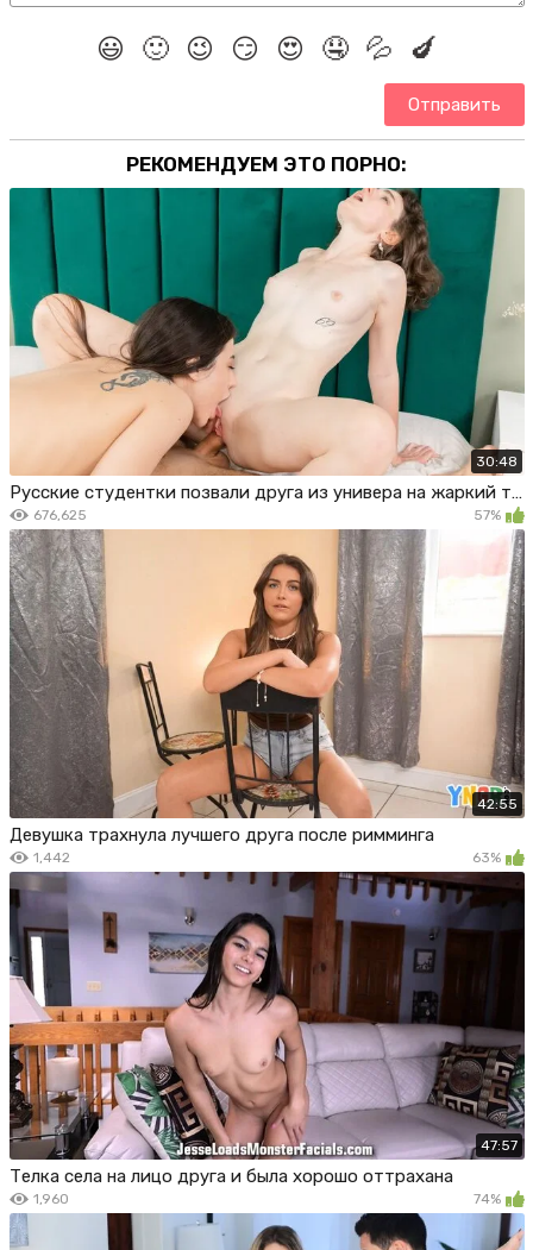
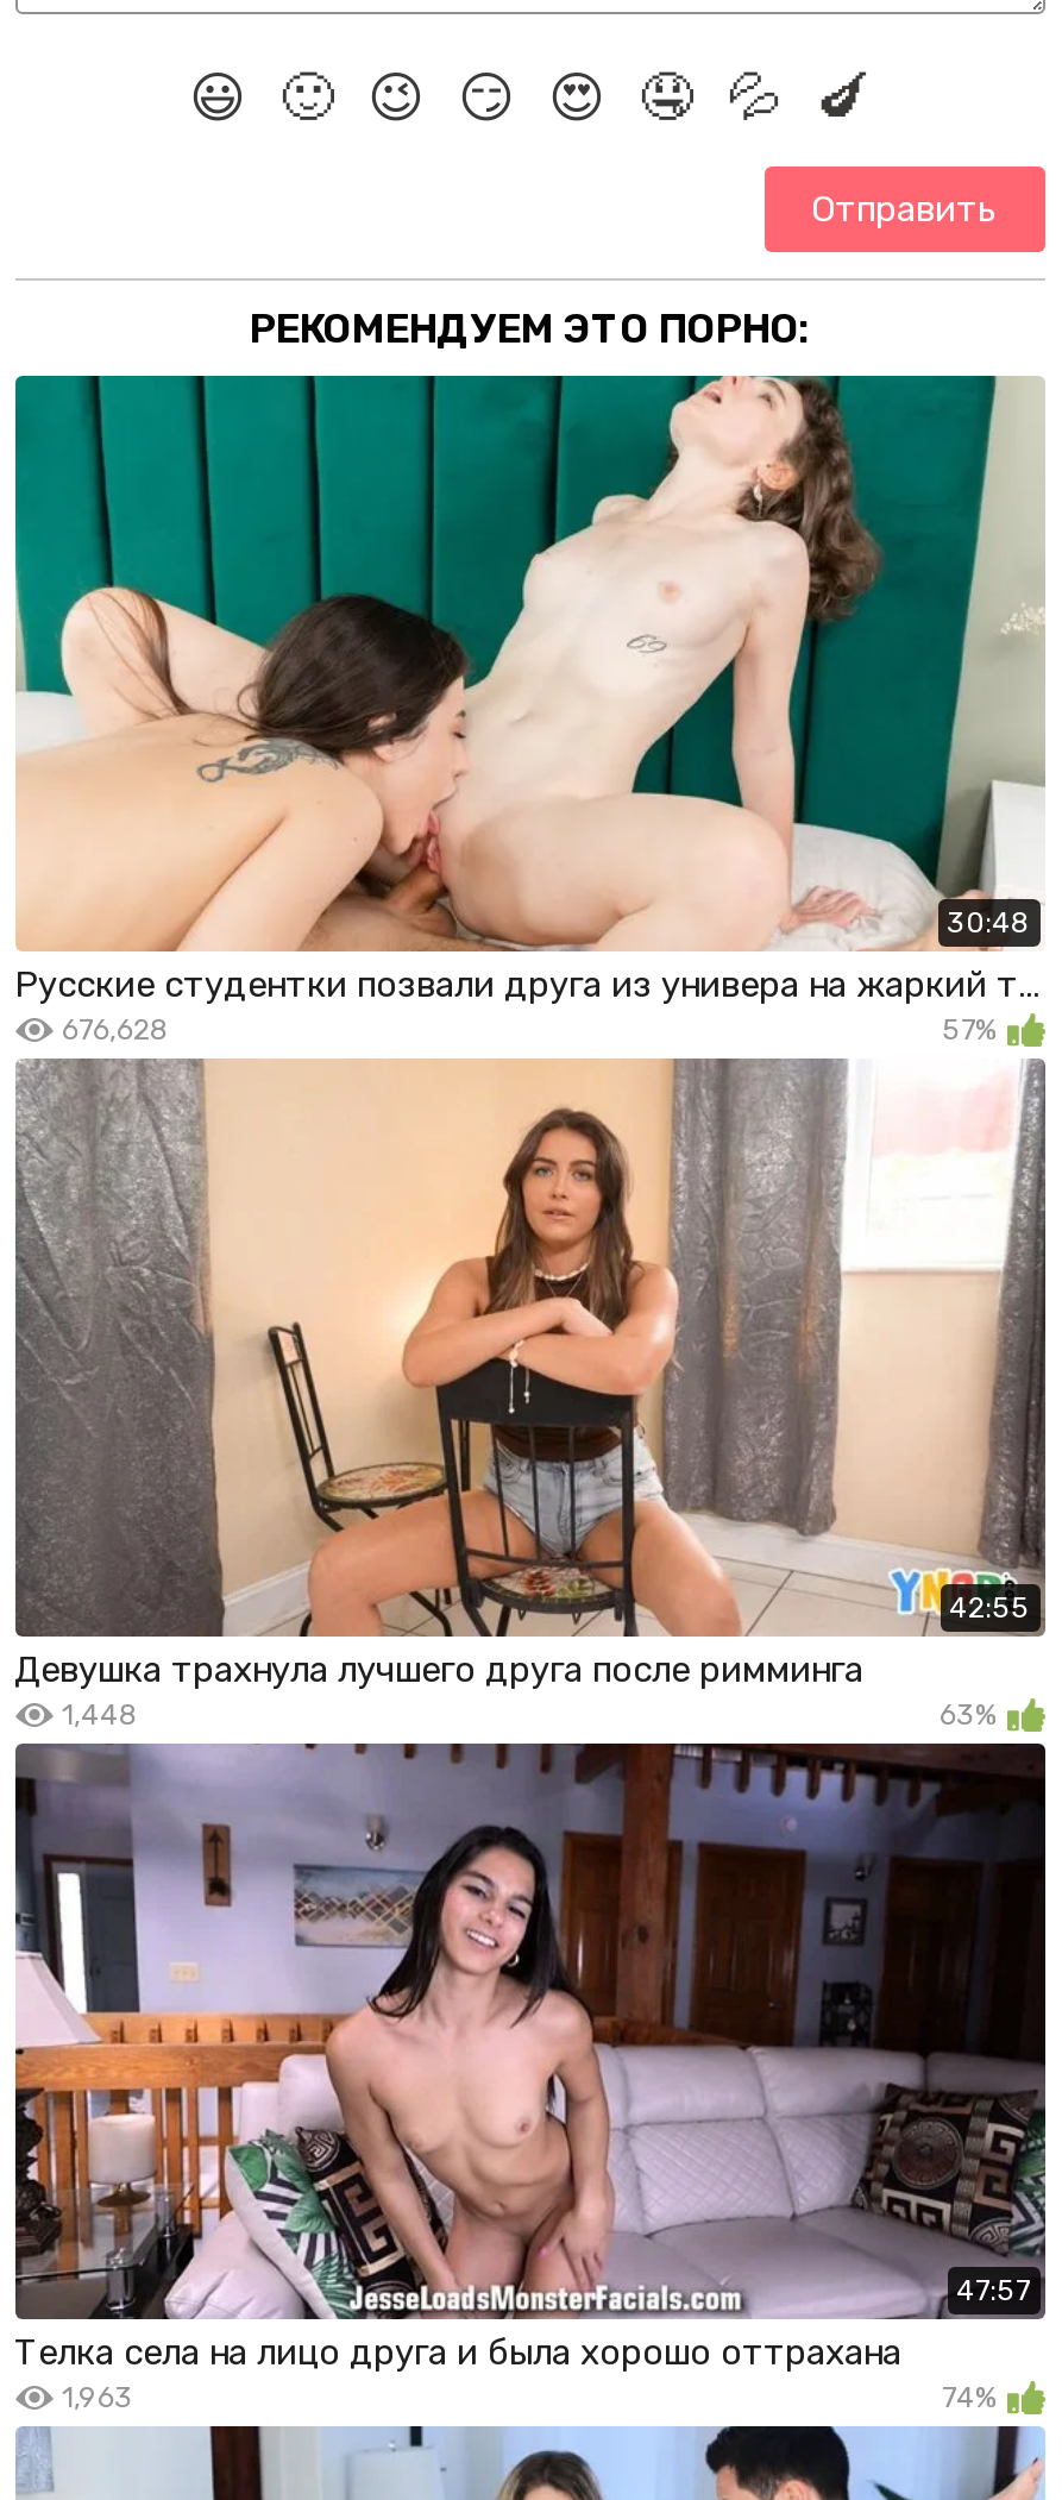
- 676,625
+ 676,628

- 1,442
+ 1,448

- 1,960
+ 1,963
